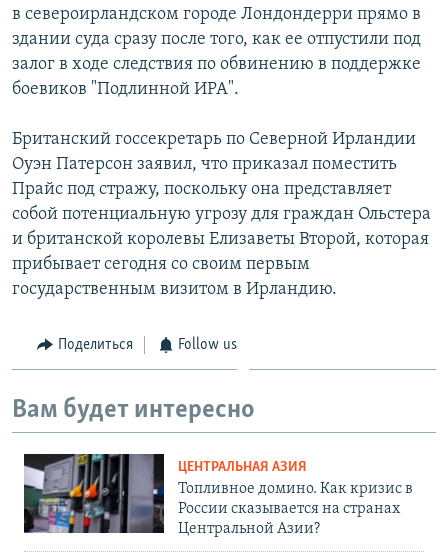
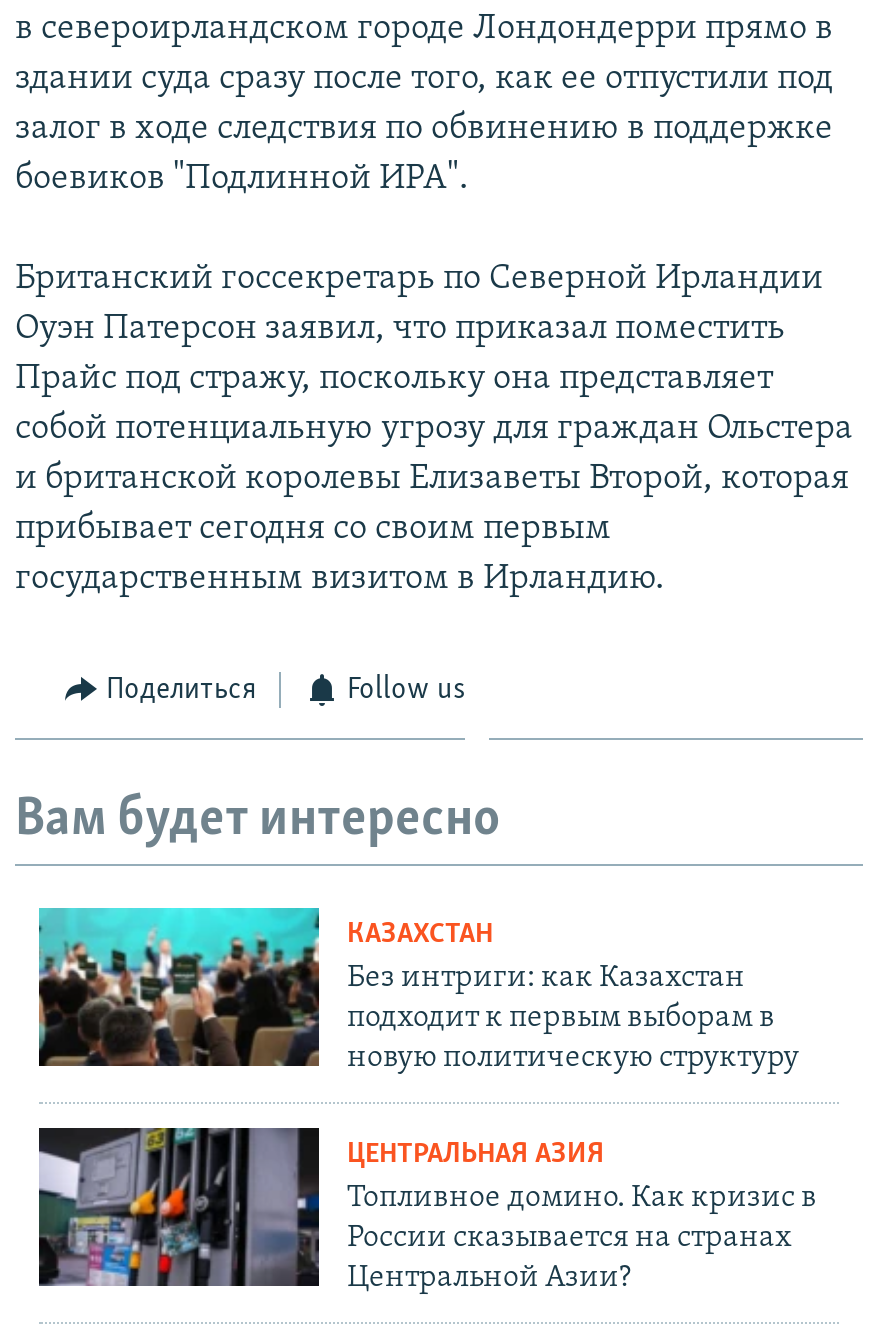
+ [image]
+ КАЗАХСТАН
+ Без интриги: как Казахстан
+ подходит к первым выборам в
+ новую политическую структуру
